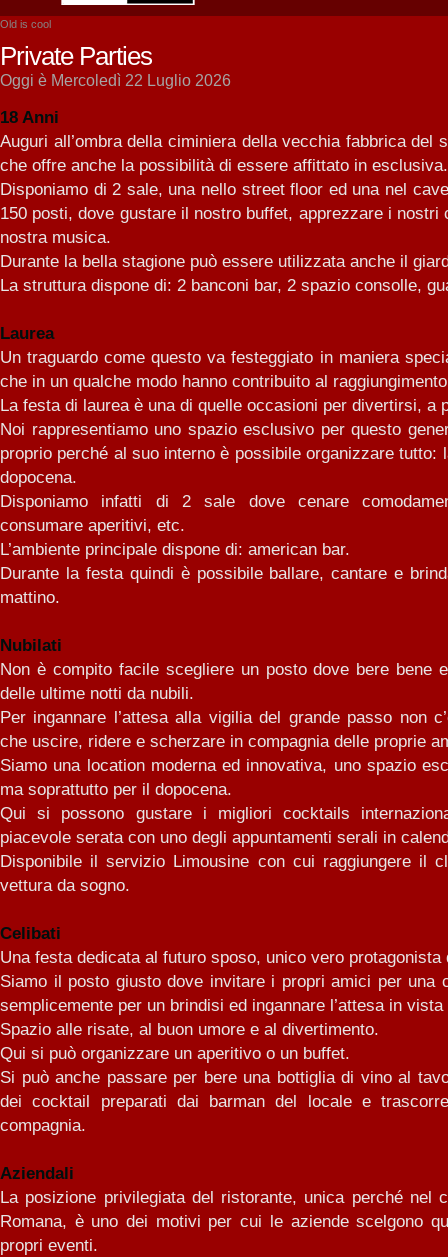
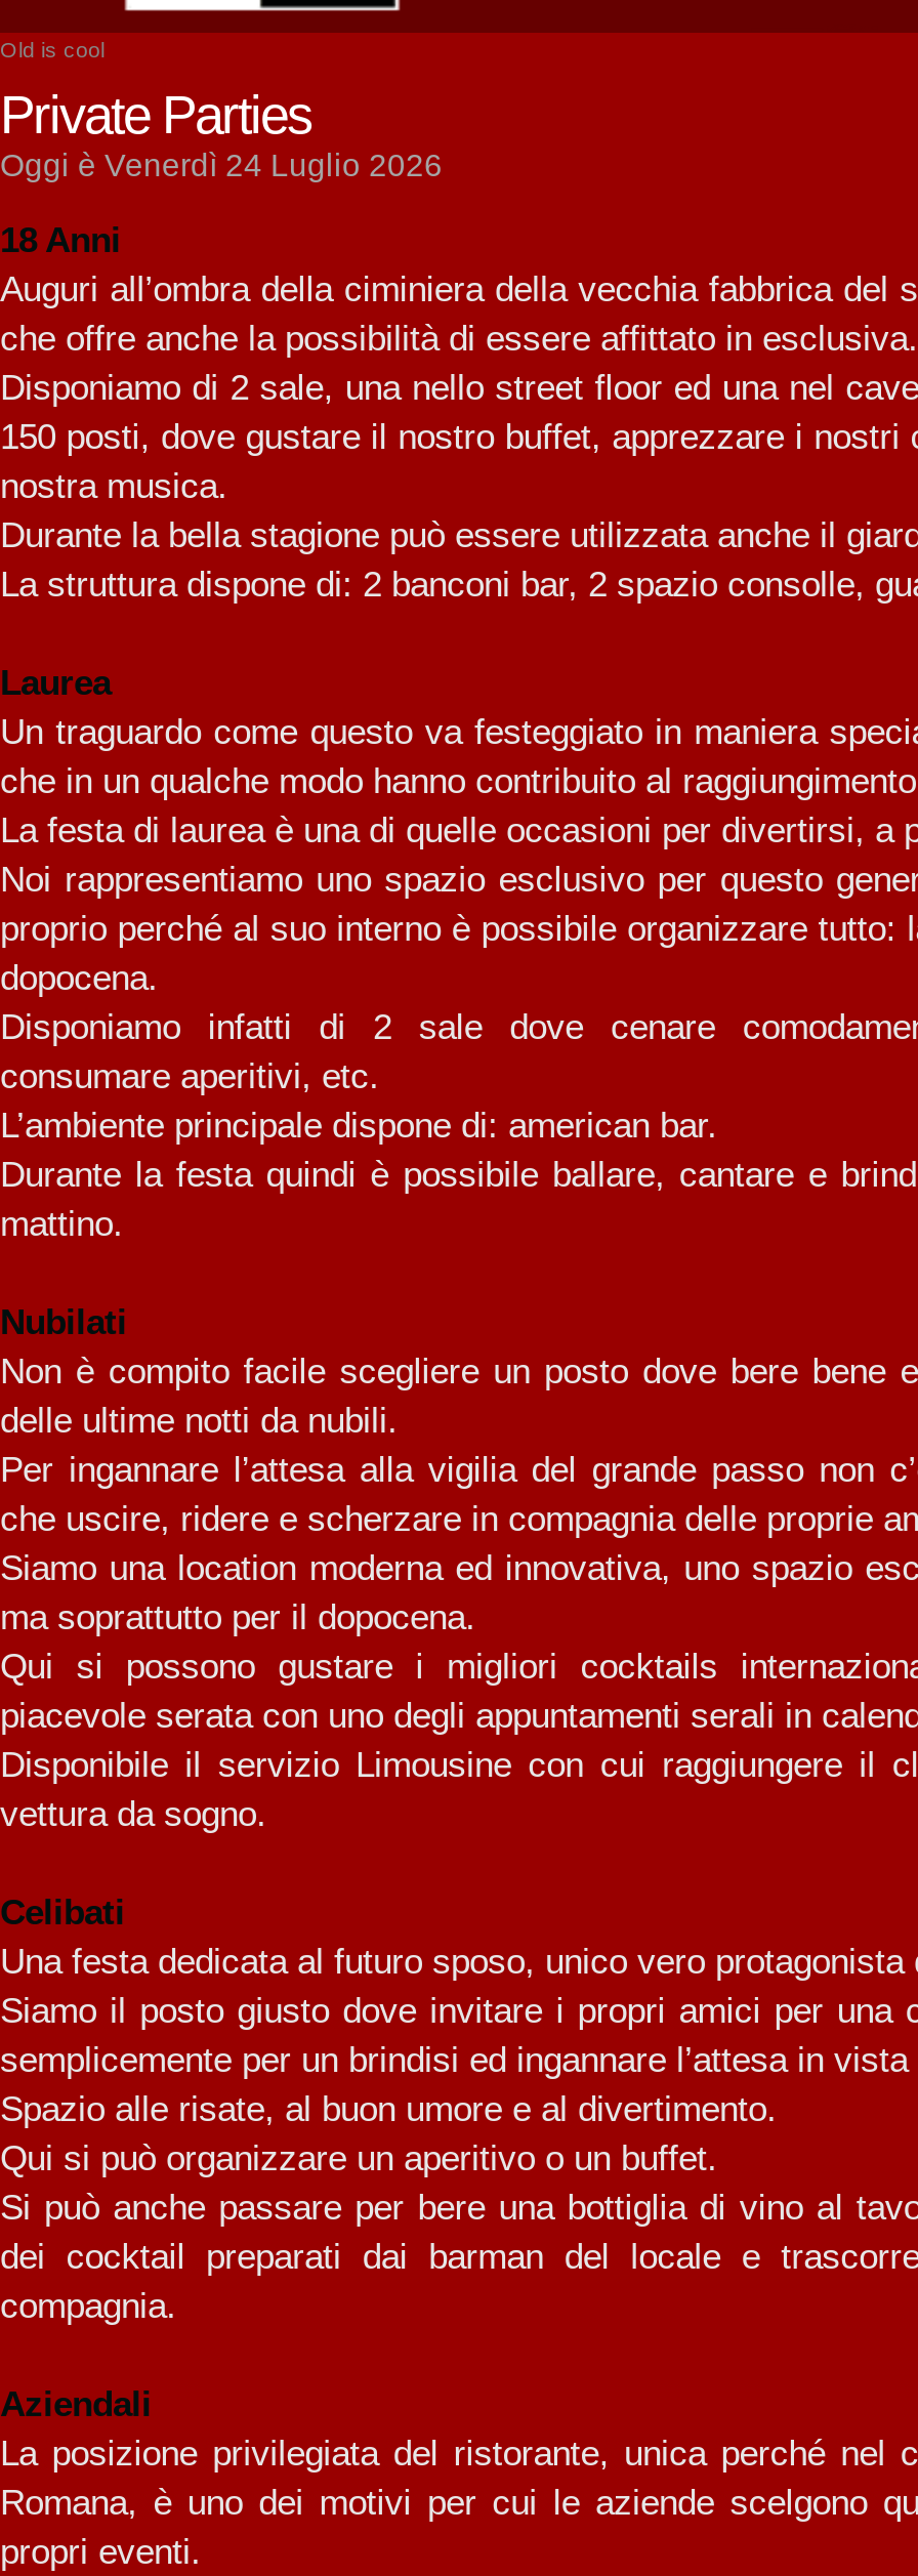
- Oggi è Mercoledì 22 Luglio 2026
+ Oggi è Venerdì 24 Luglio 2026
